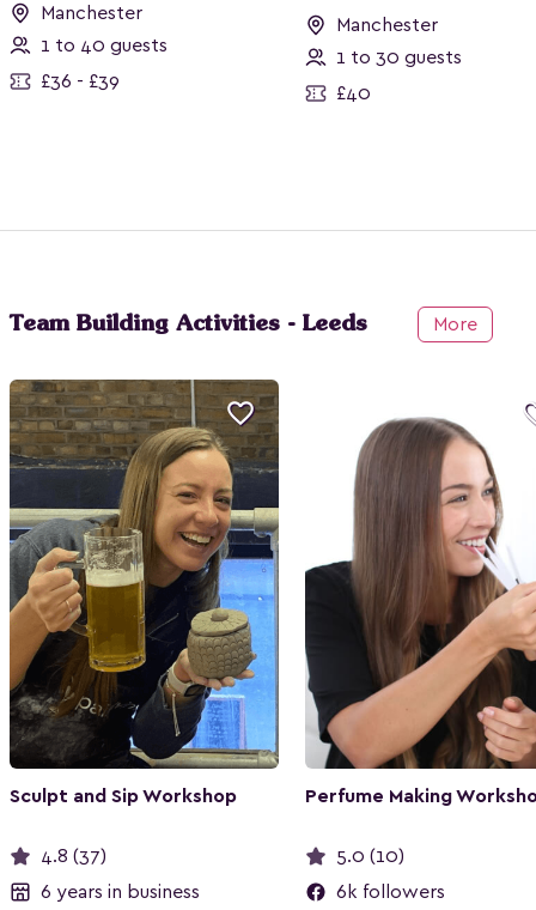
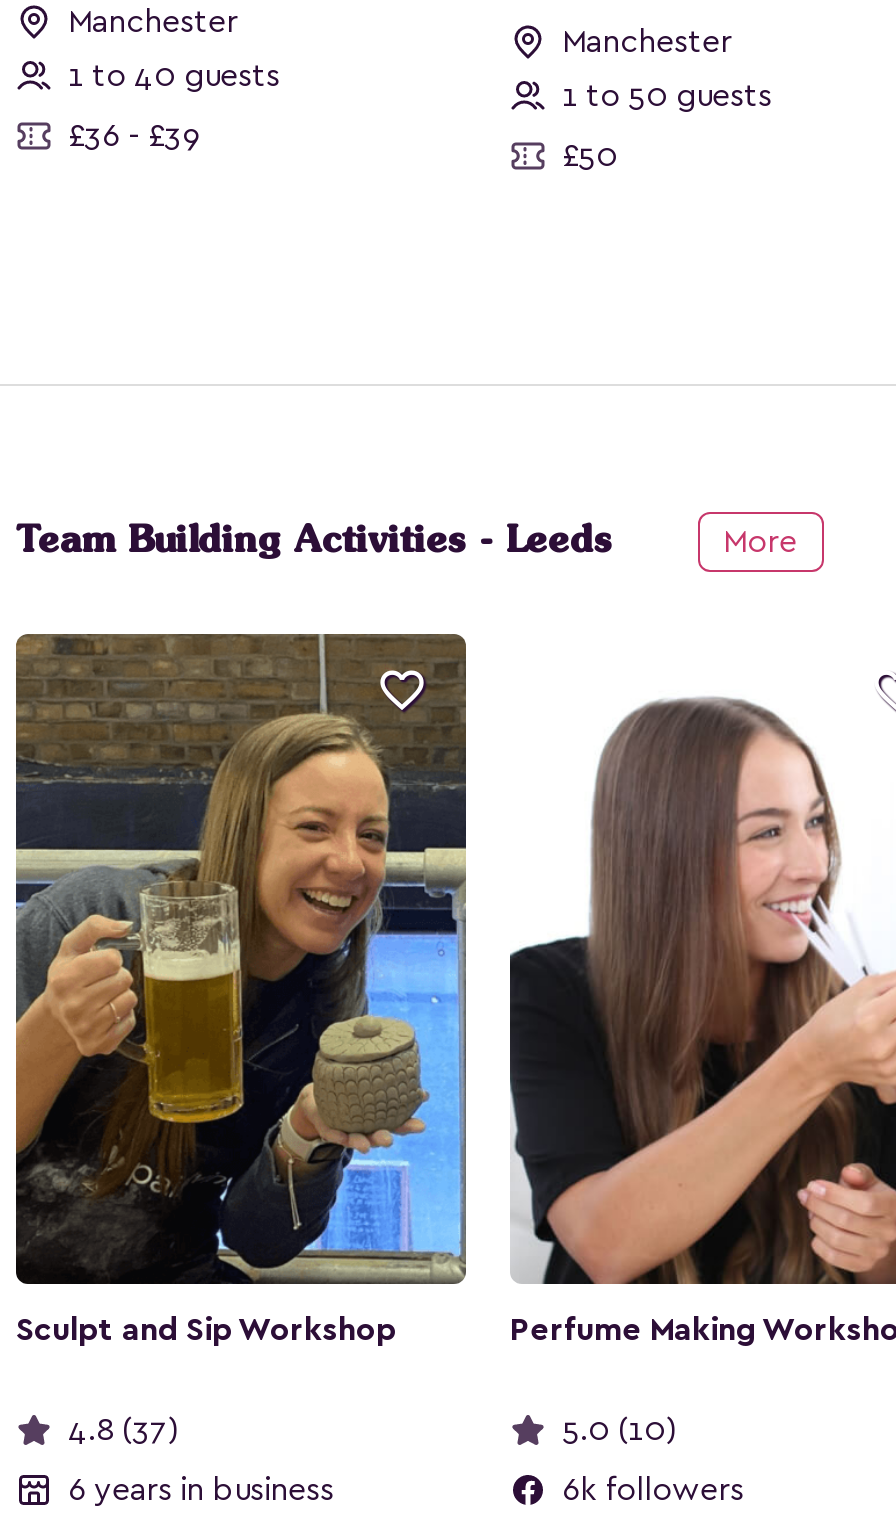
- 1 to 30 guests
+ 1 to 50 guests

- £40
+ £50
